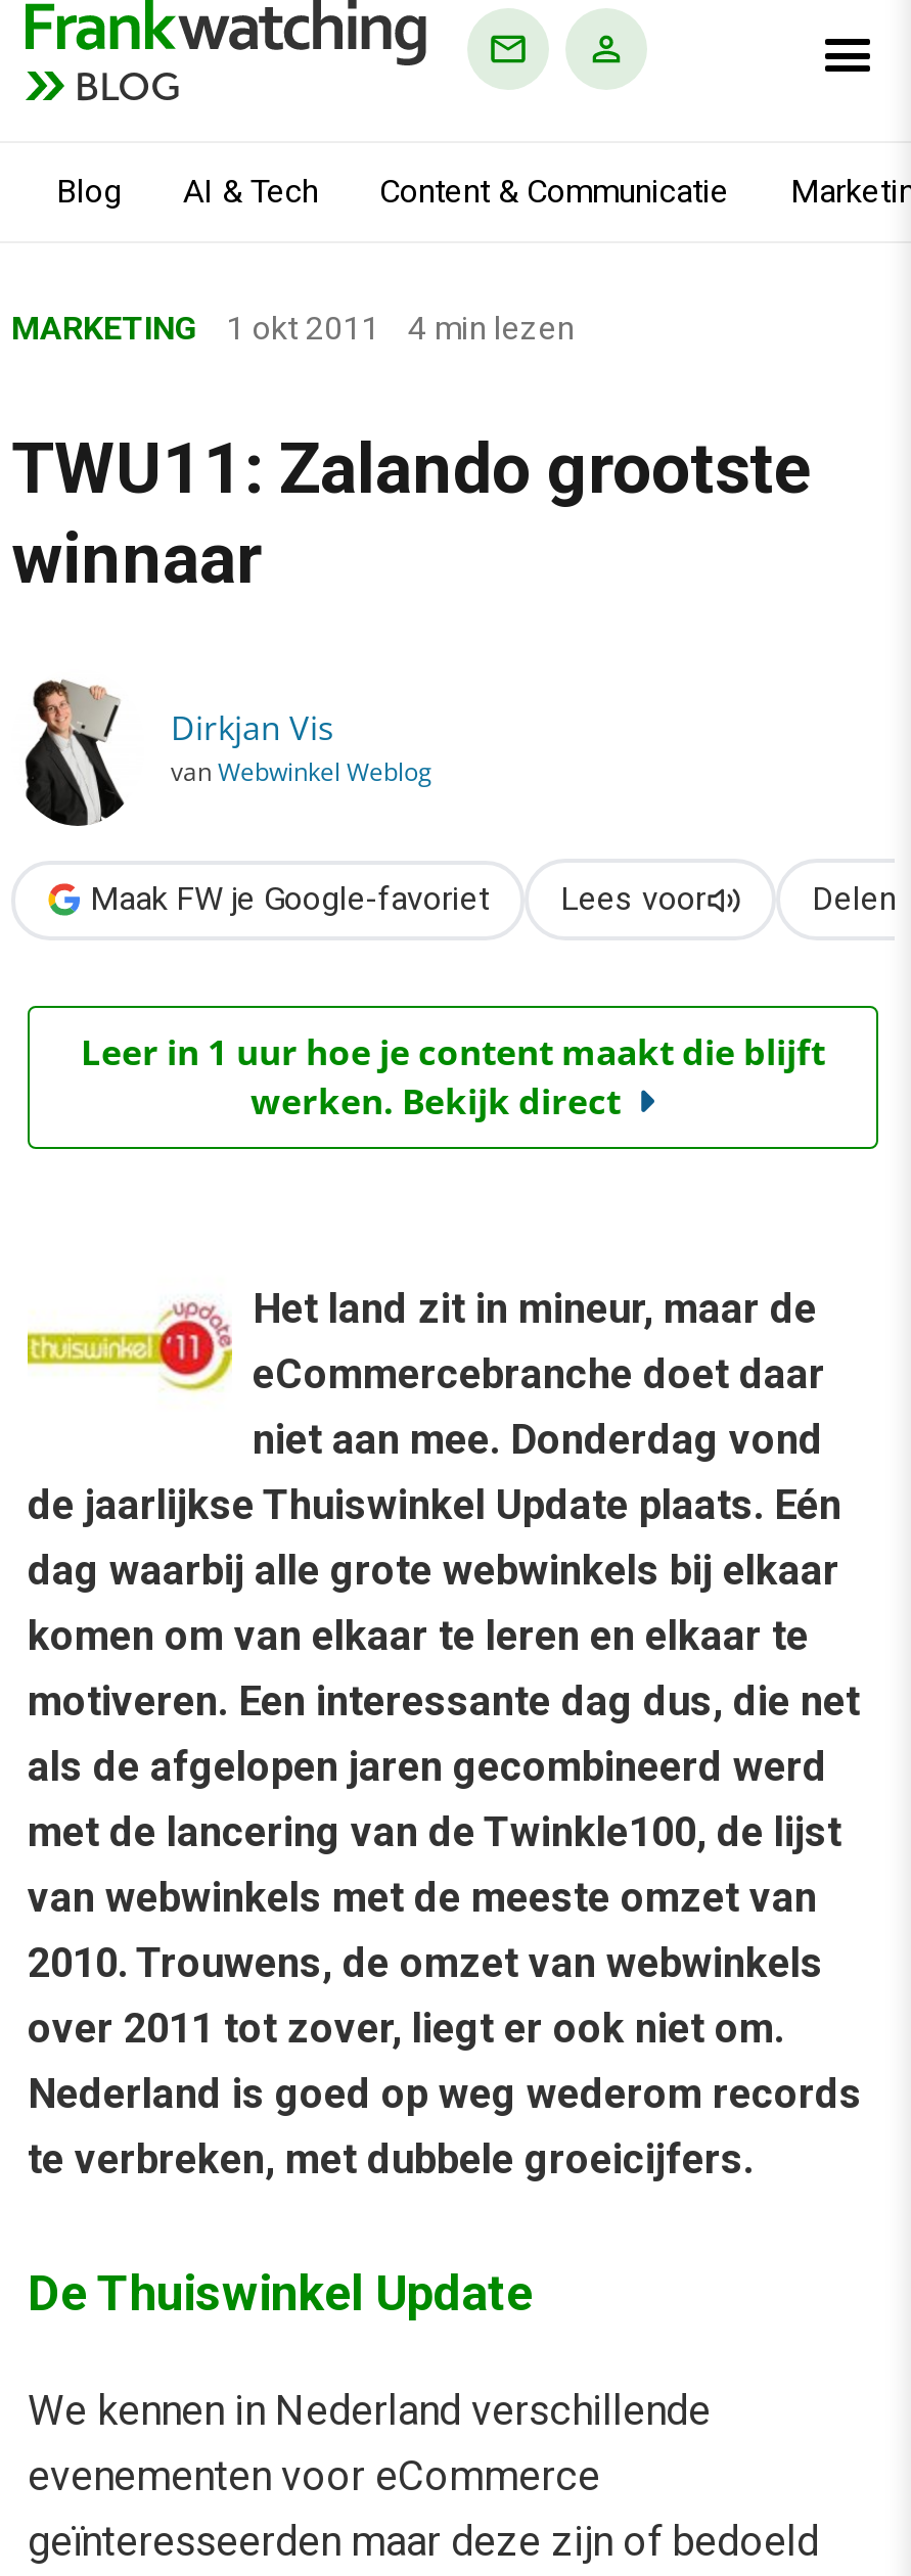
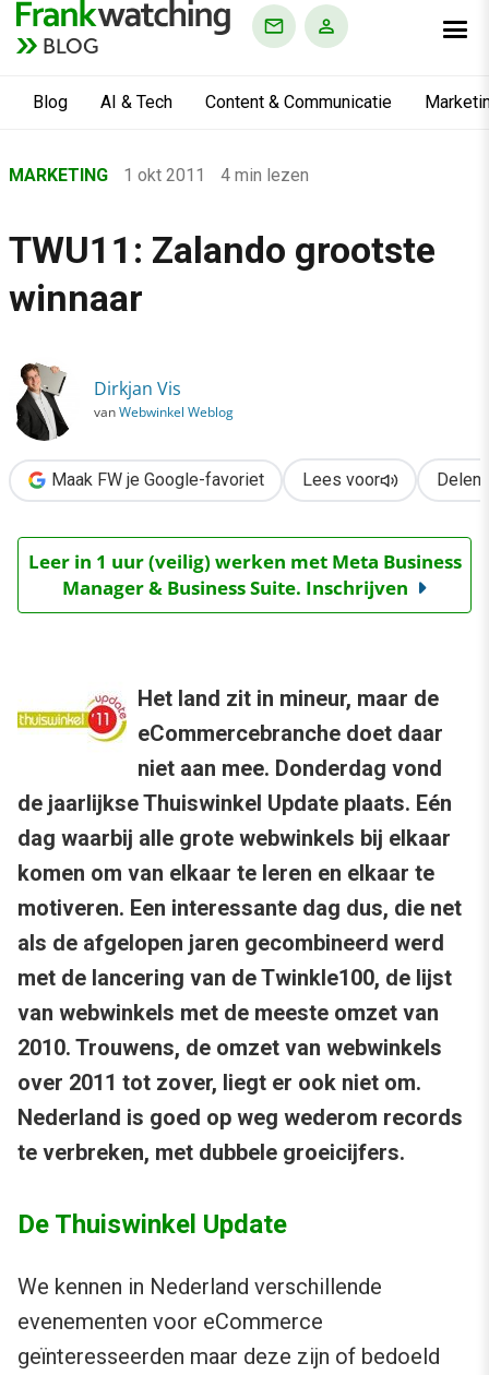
- Leer in 1 uur hoe je content maakt die blijft
- werken. Bekijk direct
+ Leer in 1 uur (veilig) werken met Meta Business
+ Manager & Business Suite. Inschrijven
